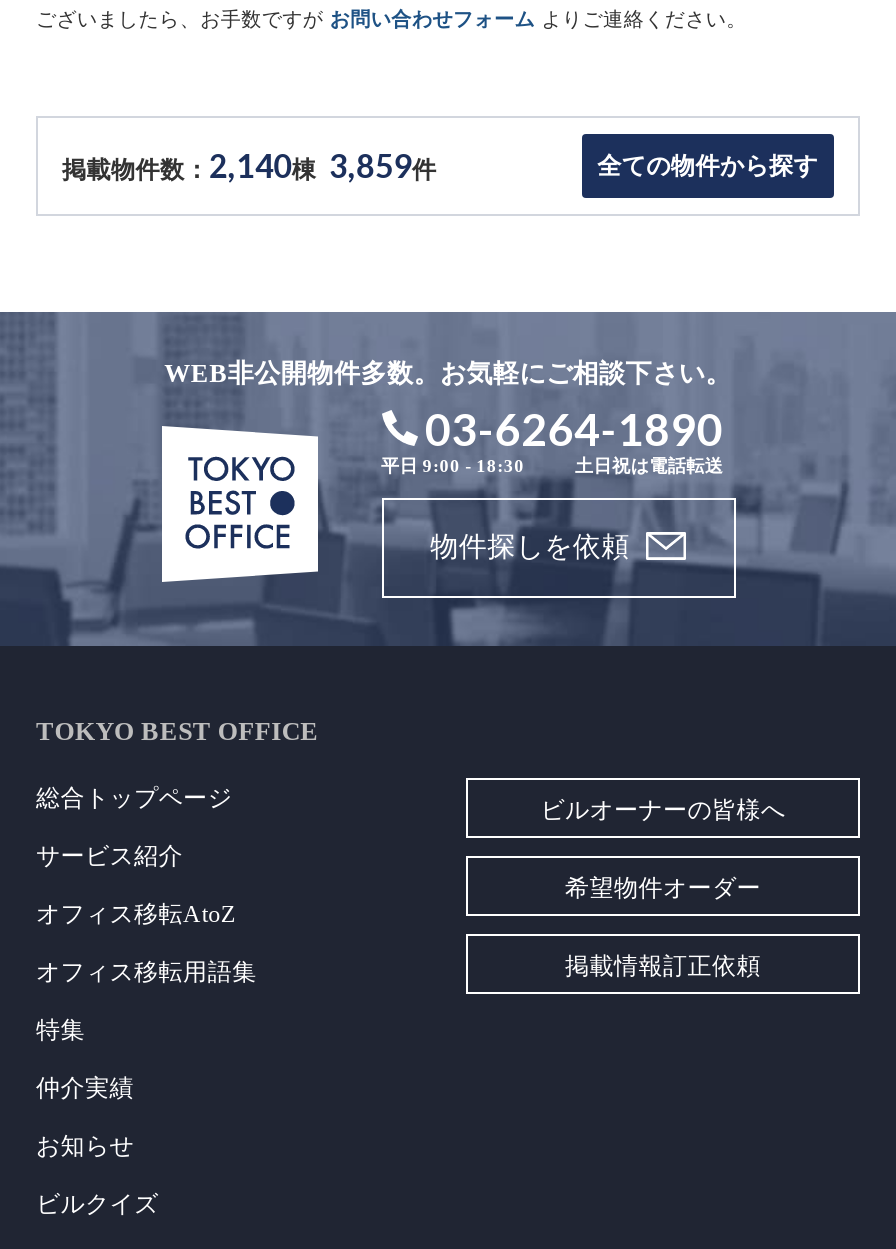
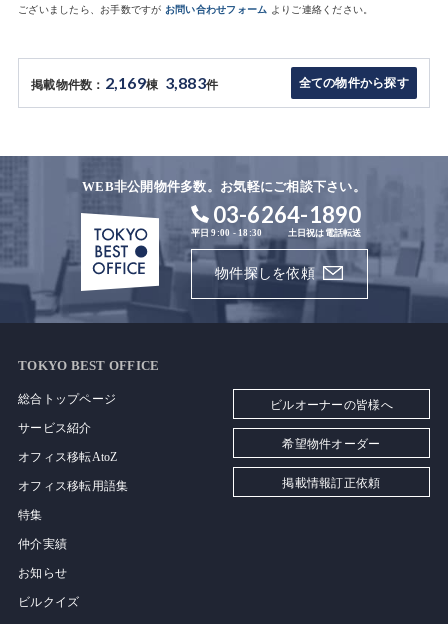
- 掲載物件数：2,140棟3,859件
+ 掲載物件数：2,169棟3,883件
